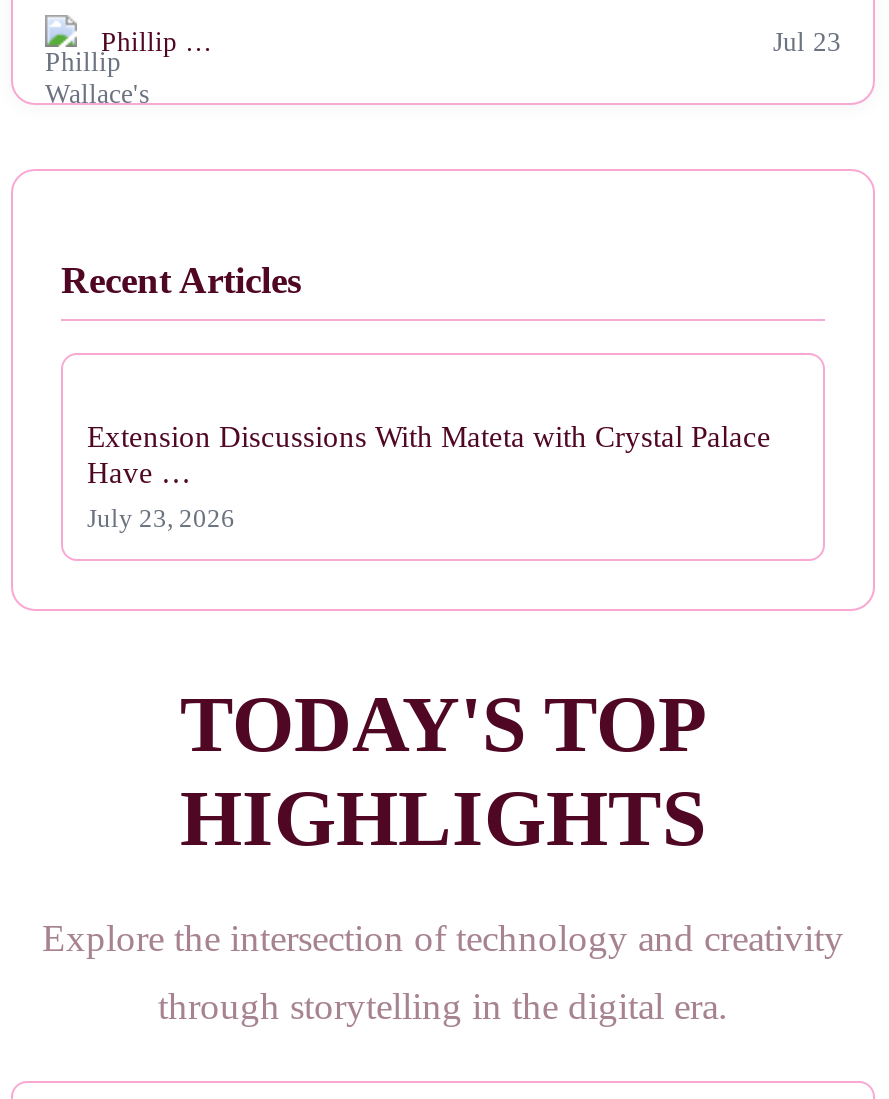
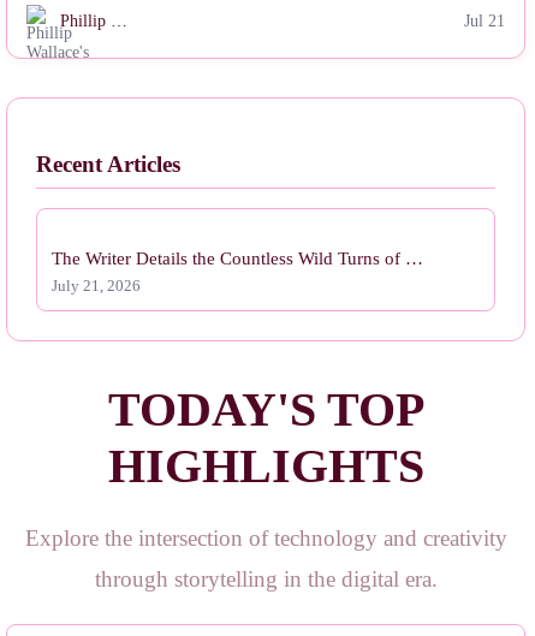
- Jul 23
+ Jul 21

- Extension Discussions With Mateta with Crystal Palace
- Have …
+ The Writer Details the Countless Wild Turns of …

- July 23, 2026
+ July 21, 2026
